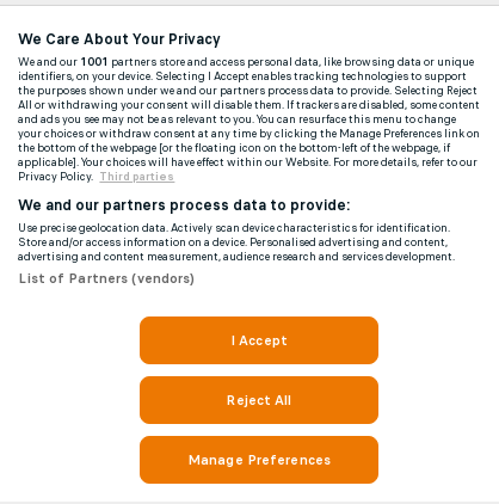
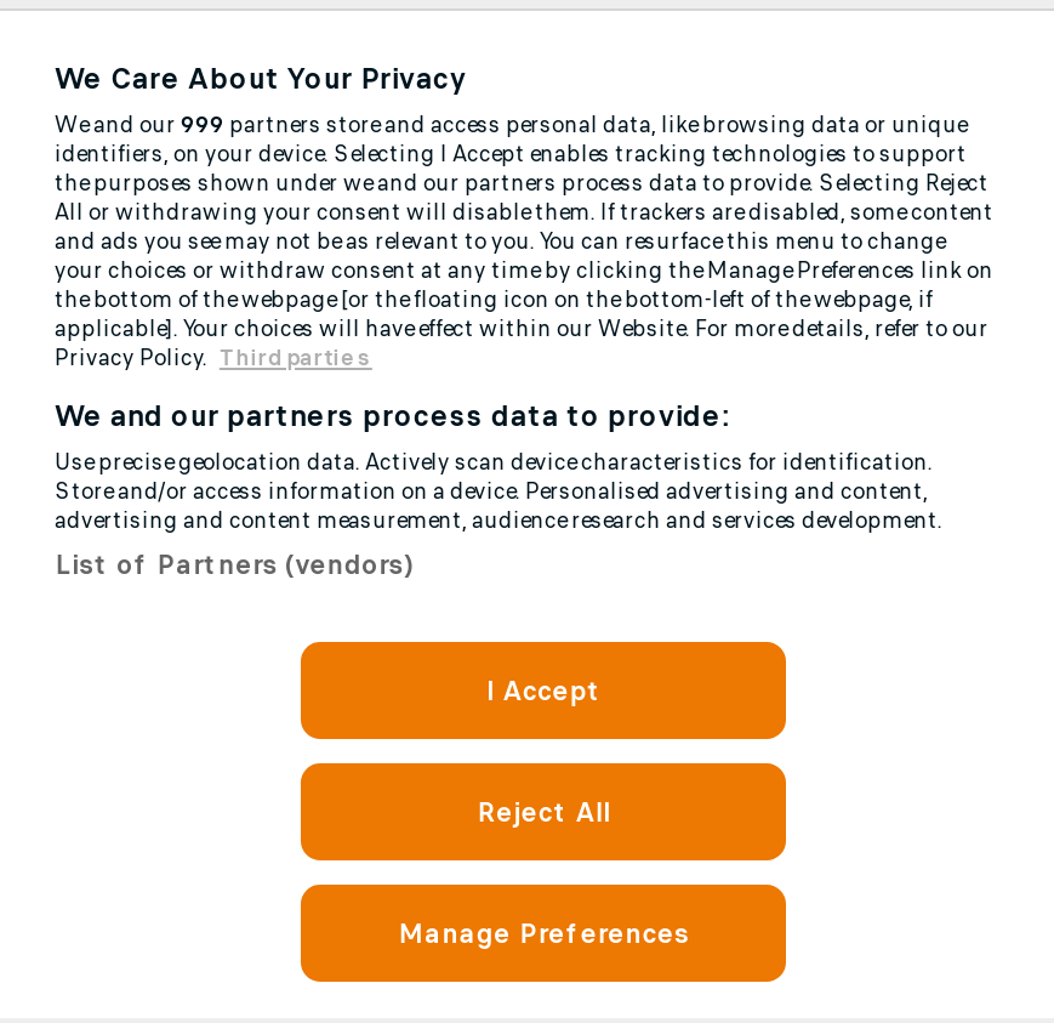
- We and our 1001 partners store and access personal data, like browsing data or unique
+ We and our 999 partners store and access personal data, like browsing data or unique
